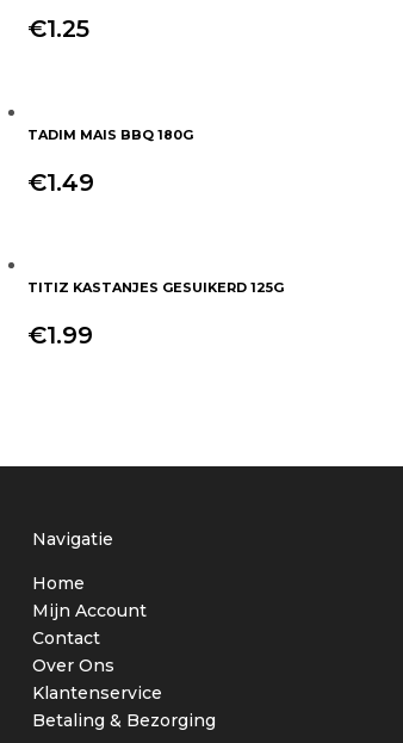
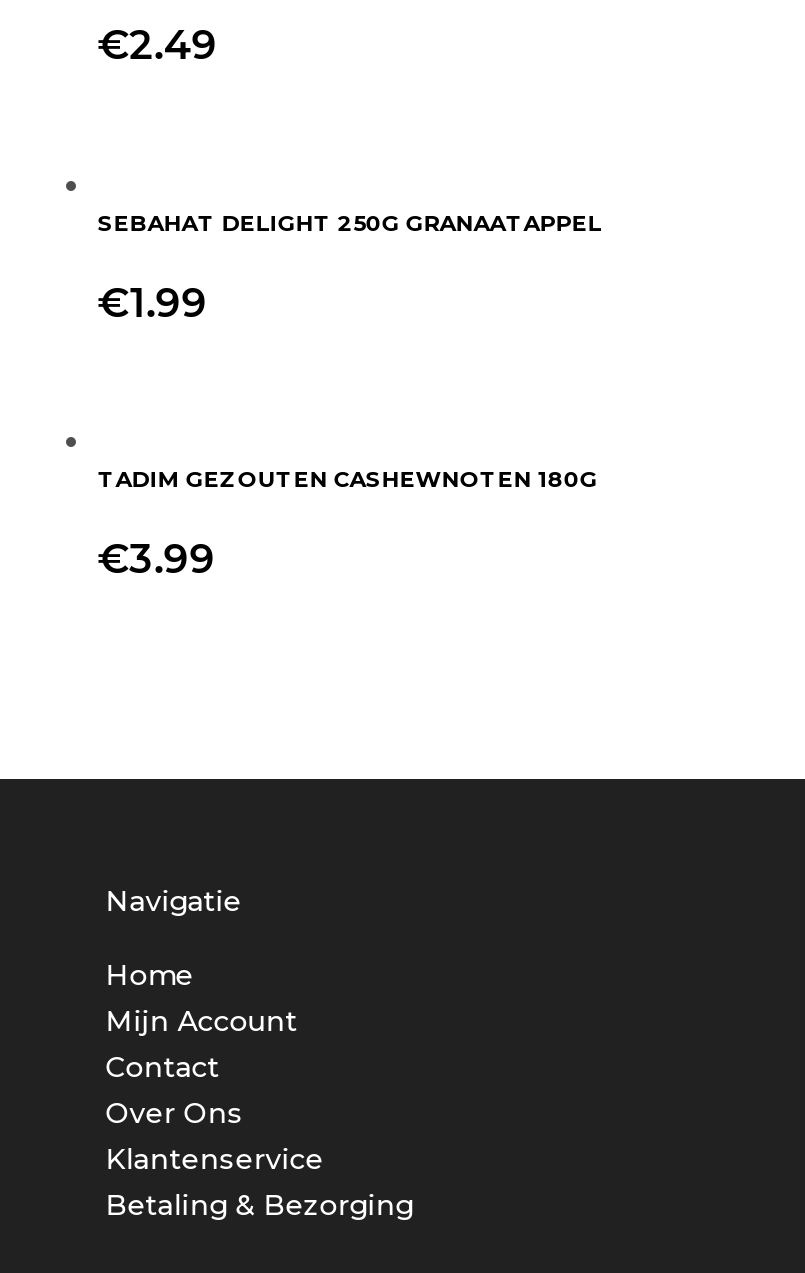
- €1.25
+ €2.49

- TADIM MAIS BBQ 180G
+ SEBAHAT DELIGHT 250G GRANAATAPPEL

- €1.49
+ €1.99

- TITIZ KASTANJES GESUIKERD 125G
+ TADIM GEZOUTEN CASHEWNOTEN 180G

- €1.99
+ €3.99
